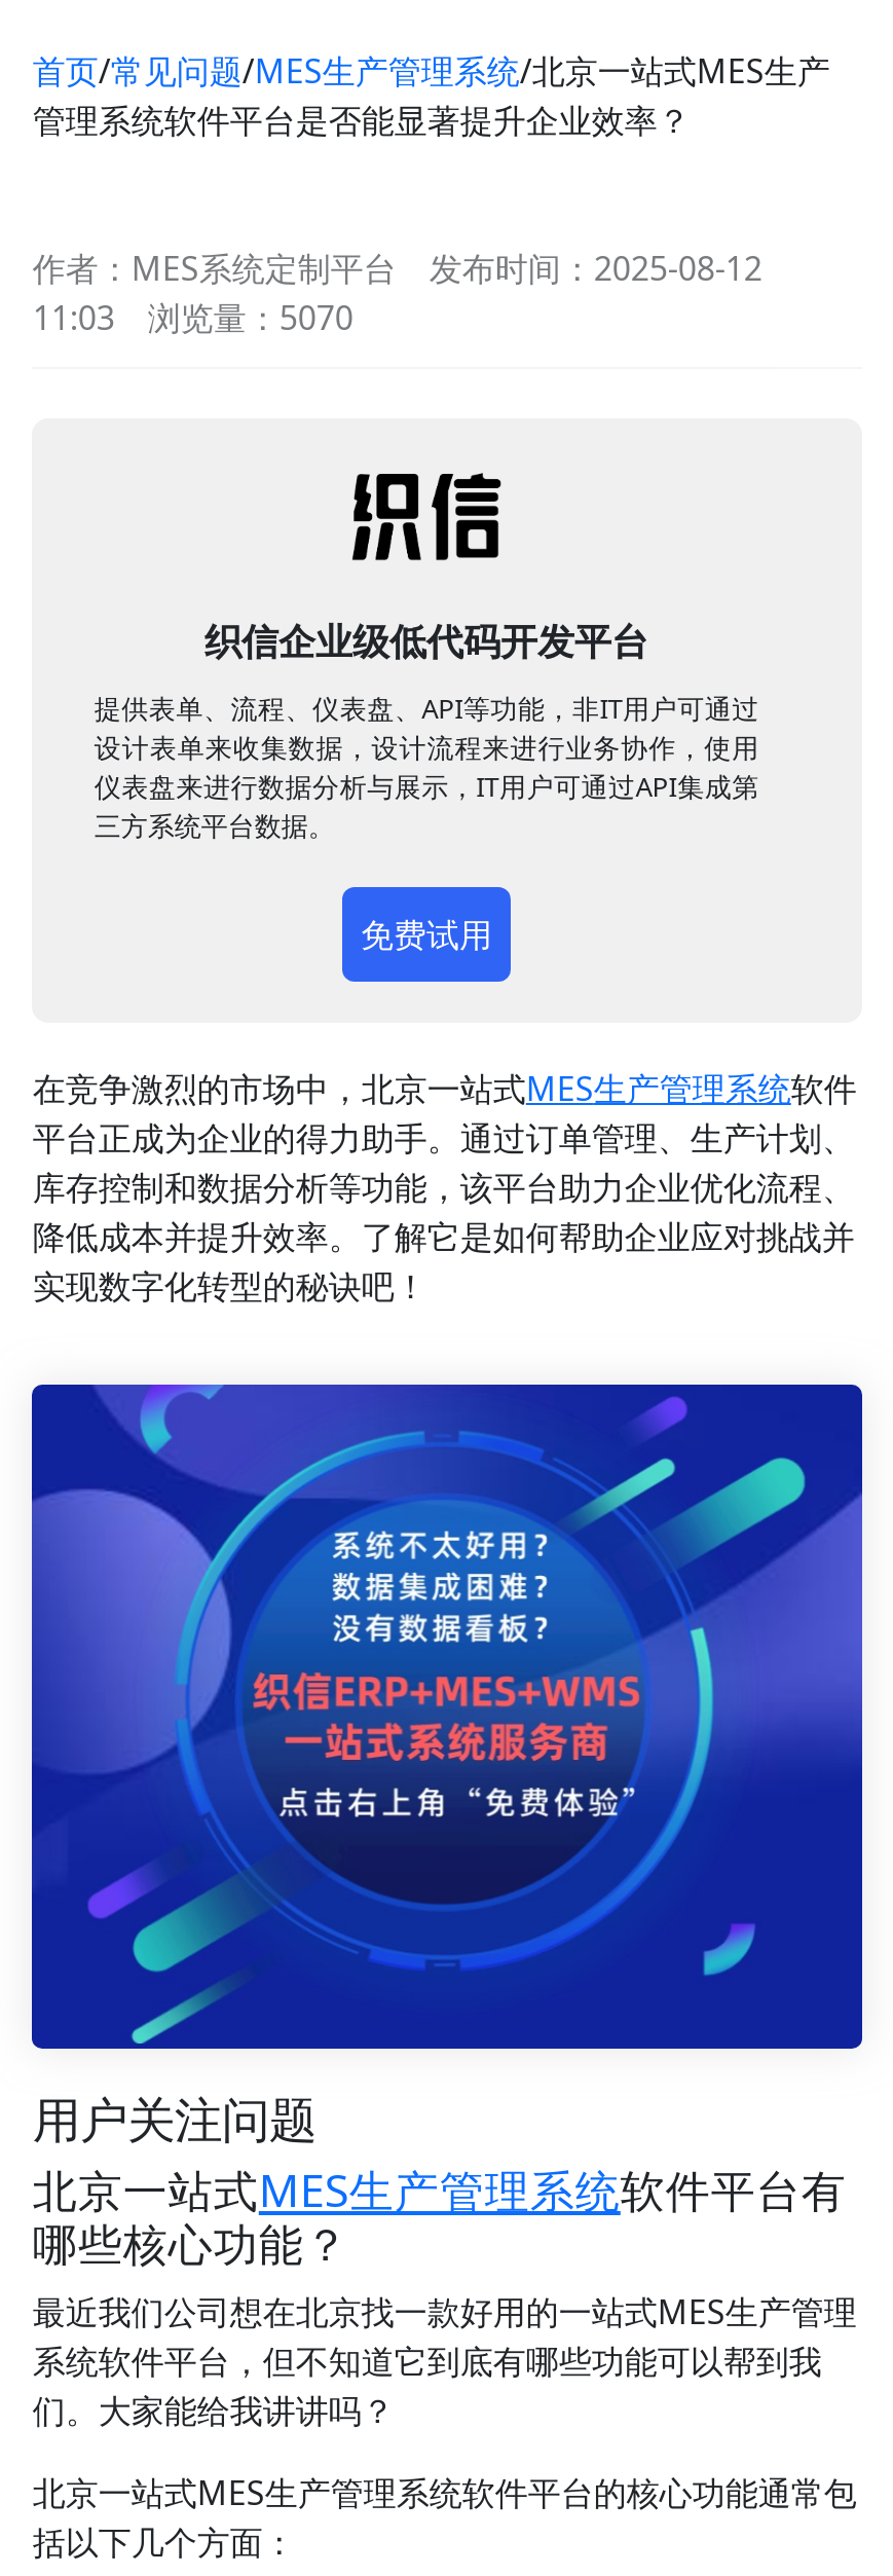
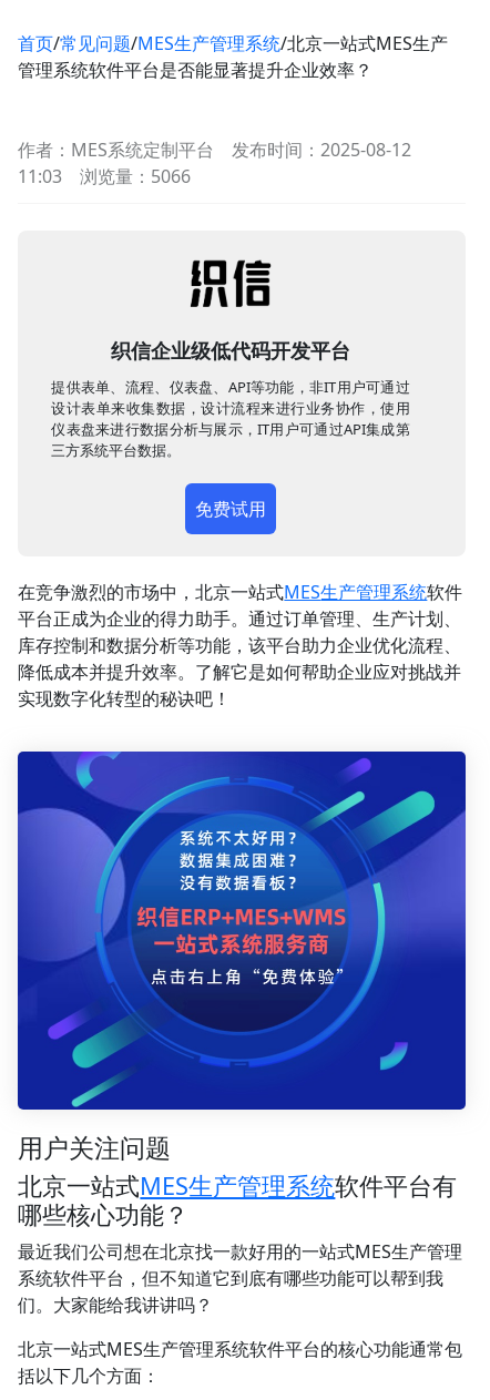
- 11:03 浏览量：5070
+ 11:03 浏览量：5066
